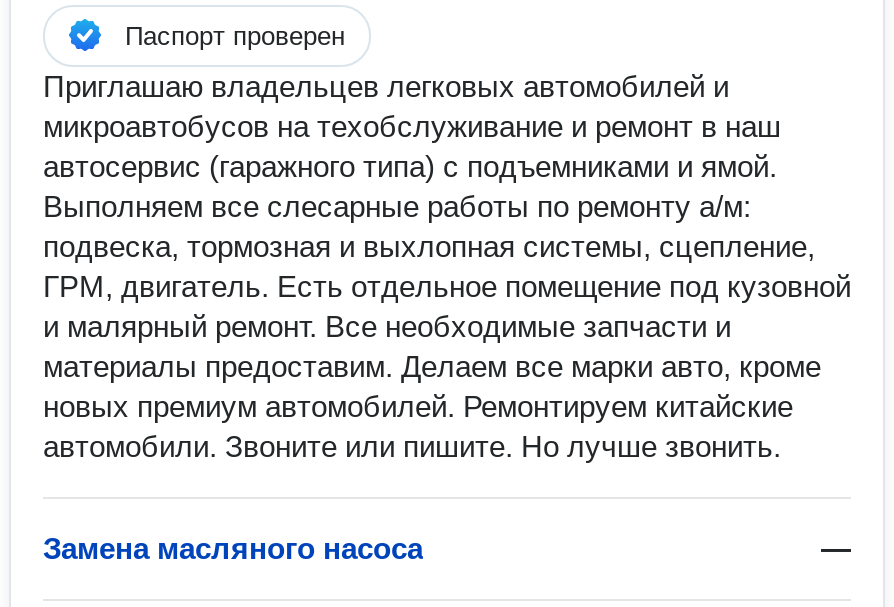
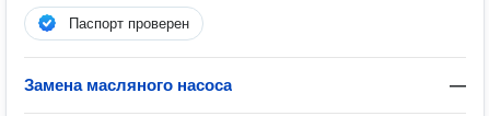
- Приглашаю владельцев легковых автомобилей и
- микроавтобусов на техобслуживание и ремонт в наш
- автосервис (гаражного типа) с подъемниками и ямой.
- Выполняем все слесарные работы по ремонту а/м:
- подвеска, тормозная и выхлопная системы, сцепление,
- ГРМ, двигатель. Есть отдельное помещение под кузовной
- и малярный ремонт. Все необходимые запчасти и
- материалы предоставим. Делаем все марки авто, кроме
- новых премиум автомобилей. Ремонтируем китайские
- автомобили. Звоните или пишите. Но лучше звонить.
